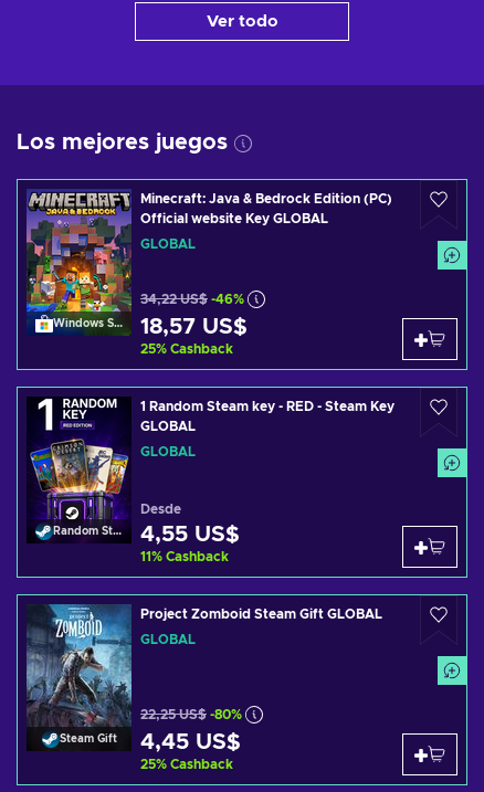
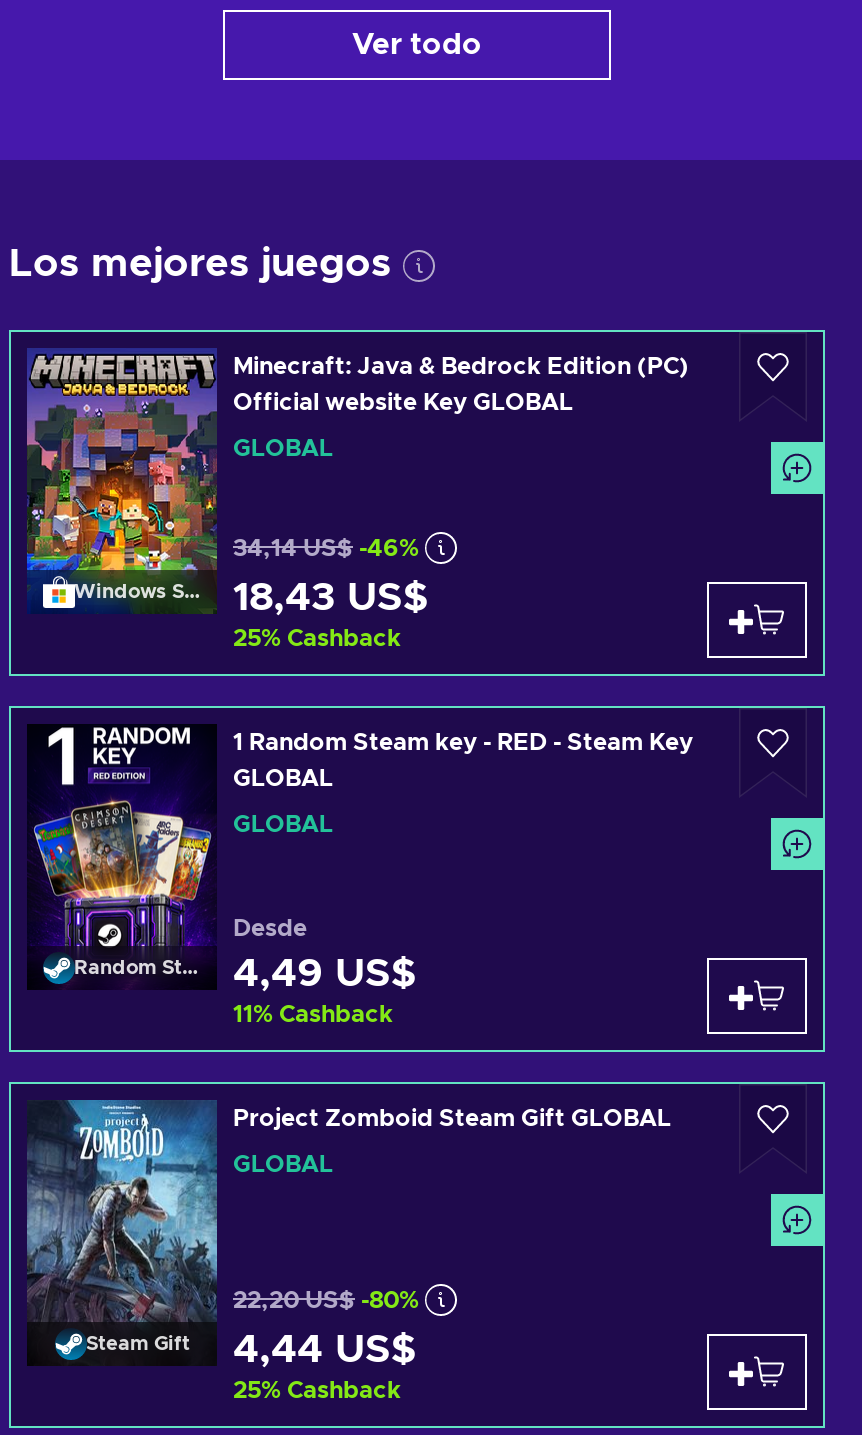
- 34,22 US$ -46%
+ 34,14 US$ -46%

- 18,57 US$
+ 18,43 US$

- 4,55 US$
+ 4,49 US$

- 22,25 US$ -80%
+ 22,20 US$ -80%

- 4,45 US$
+ 4,44 US$
